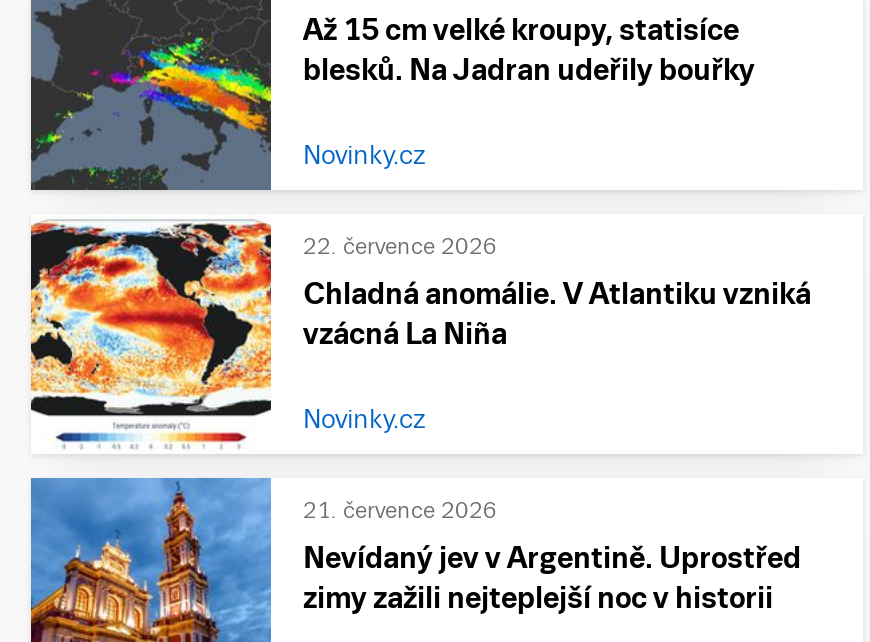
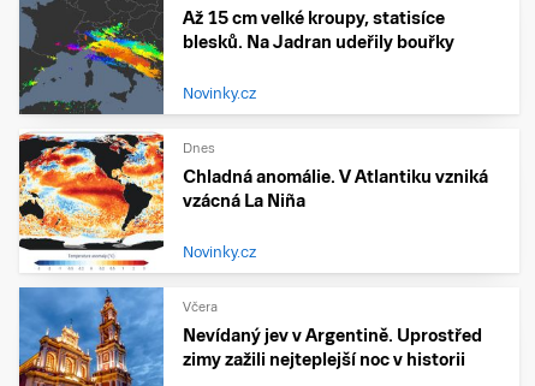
- 22. července 2026
+ Dnes

- 21. července 2026
+ Včera
